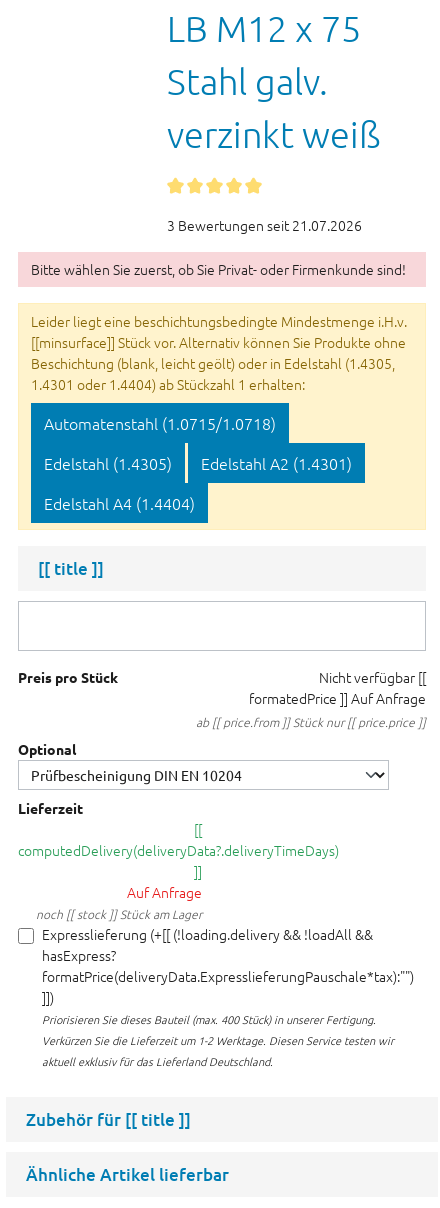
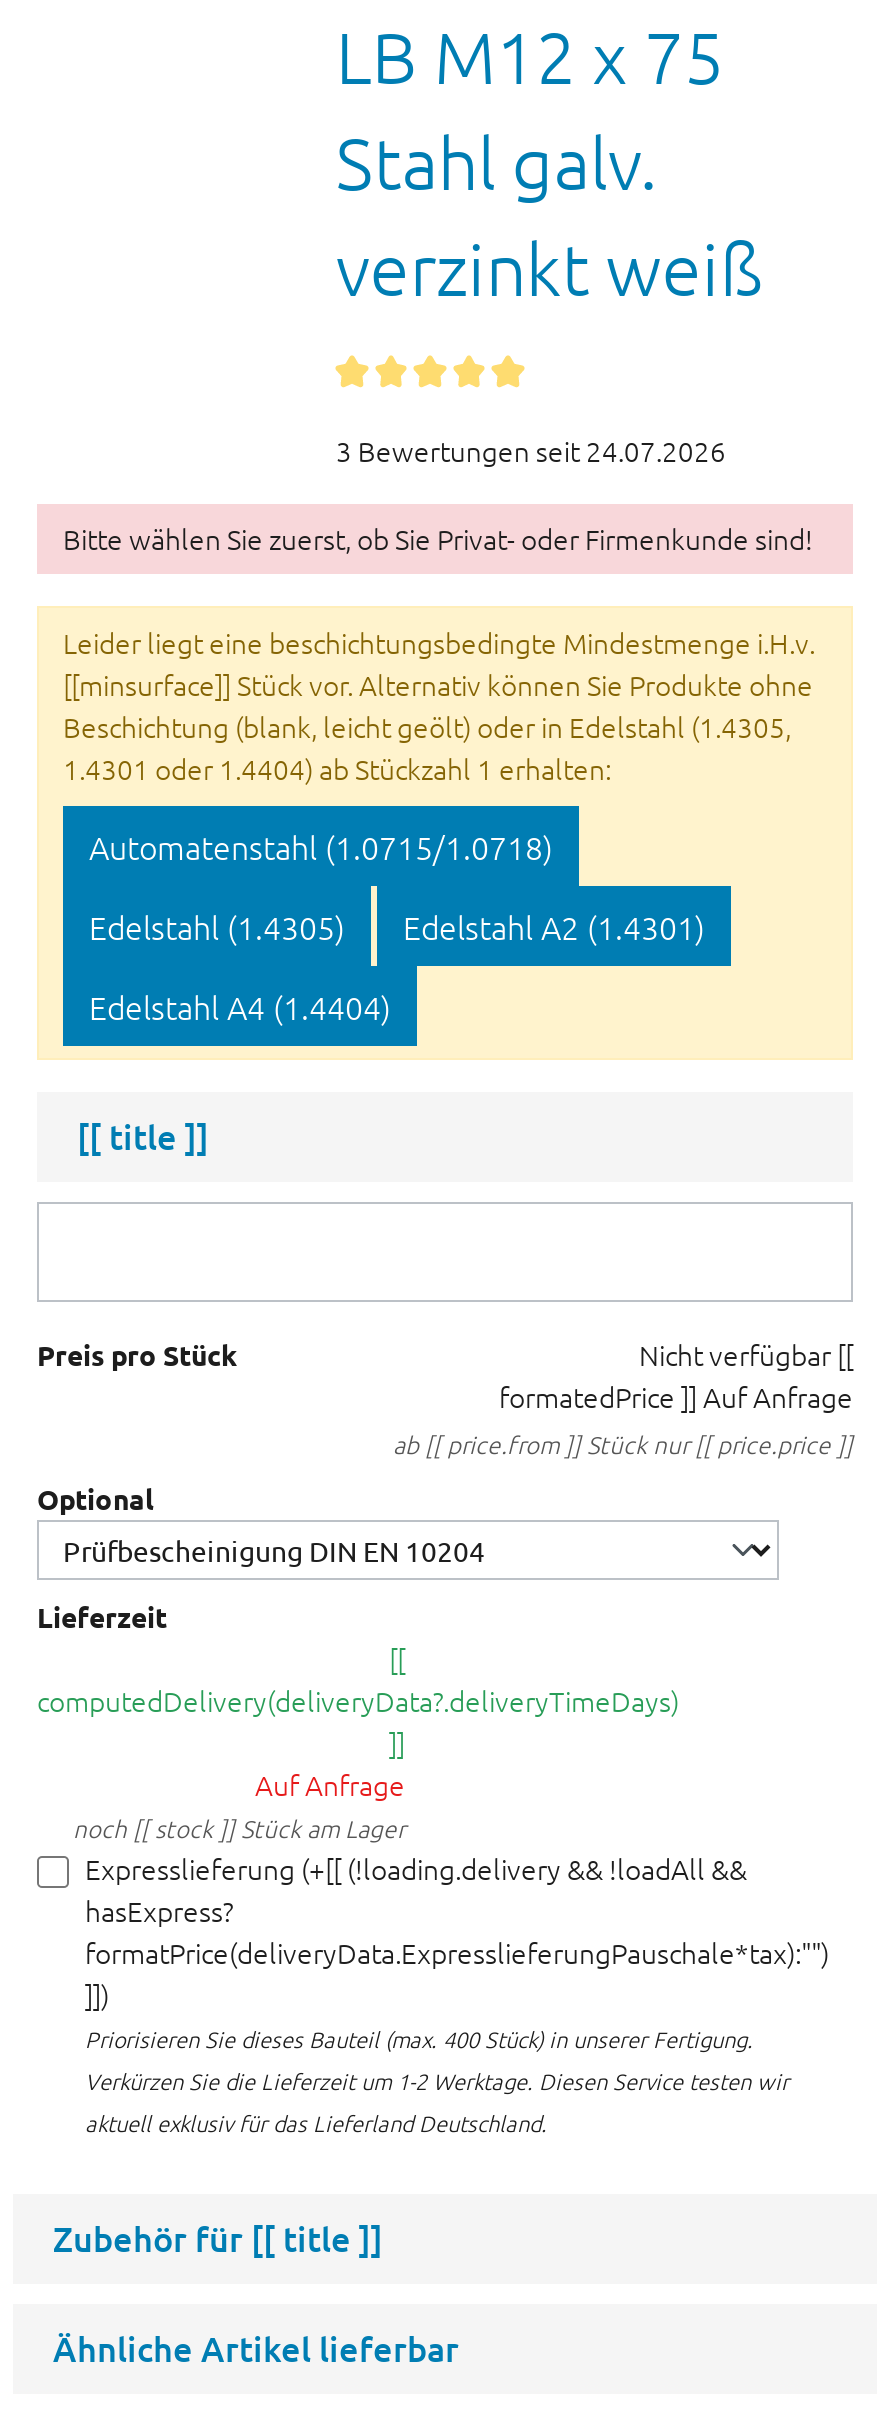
- 3 Bewertungen seit 21.07.2026
+ 3 Bewertungen seit 24.07.2026
